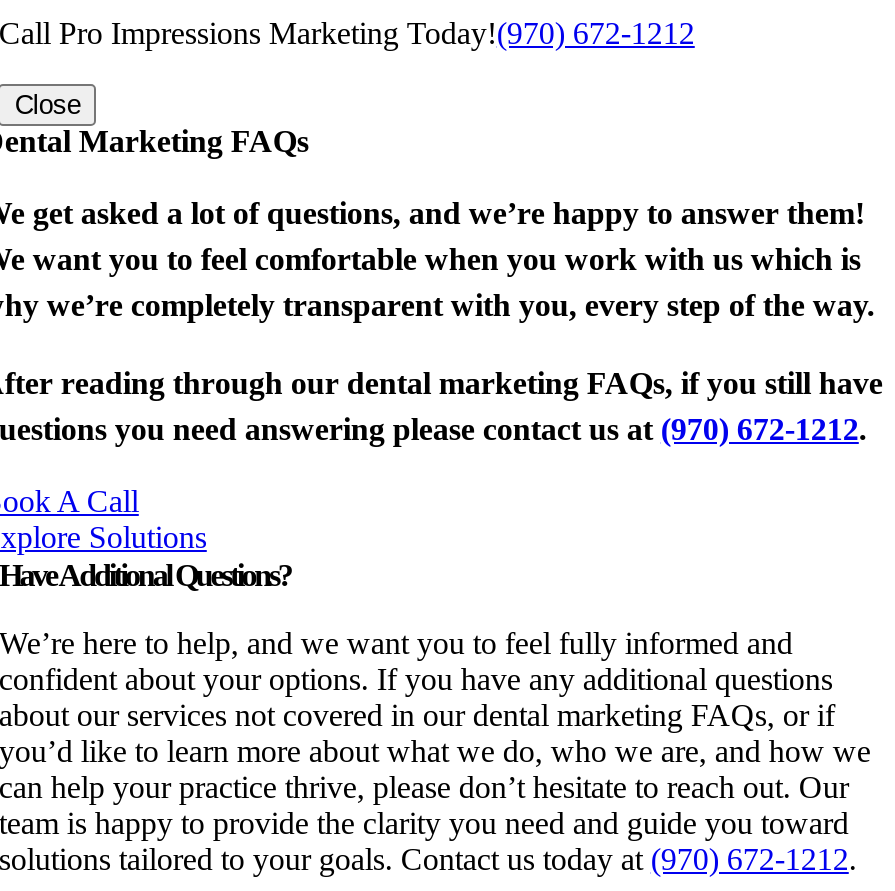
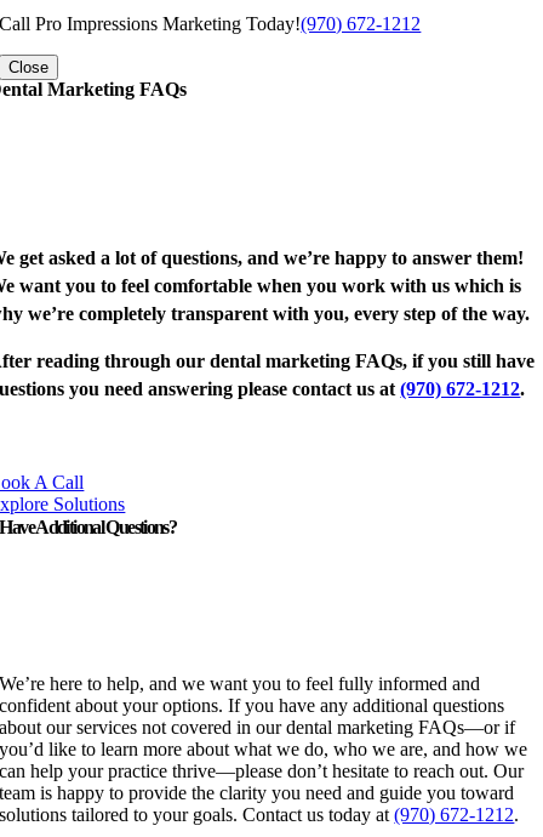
- about our services not covered in our dental marketing FAQs, or if
+ about our services not covered in our dental marketing FAQs—or if

- can help your practice thrive, please don’t hesitate to reach out. Our
+ can help your practice thrive—please don’t hesitate to reach out. Our
